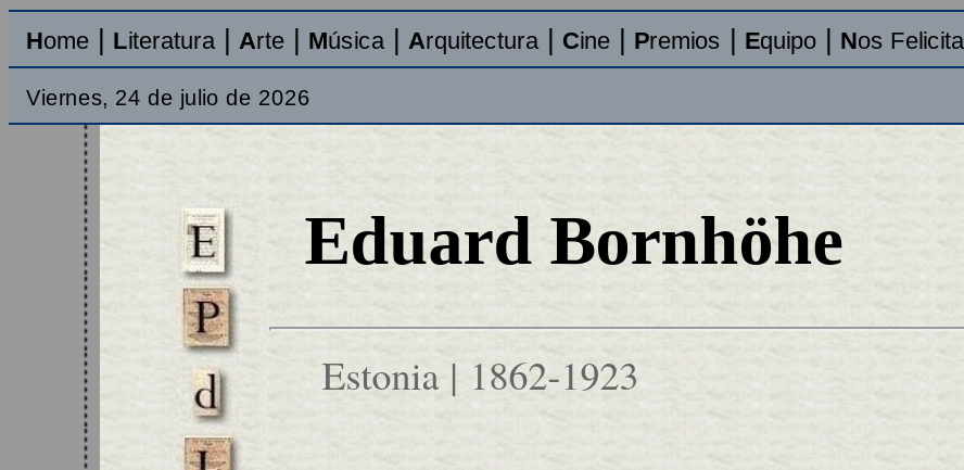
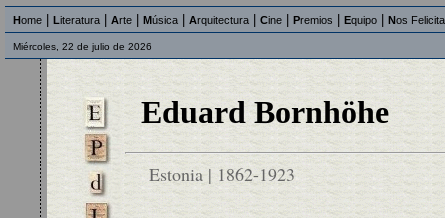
- Viernes, 24 de julio de 2026
+ Miércoles, 22 de julio de 2026
